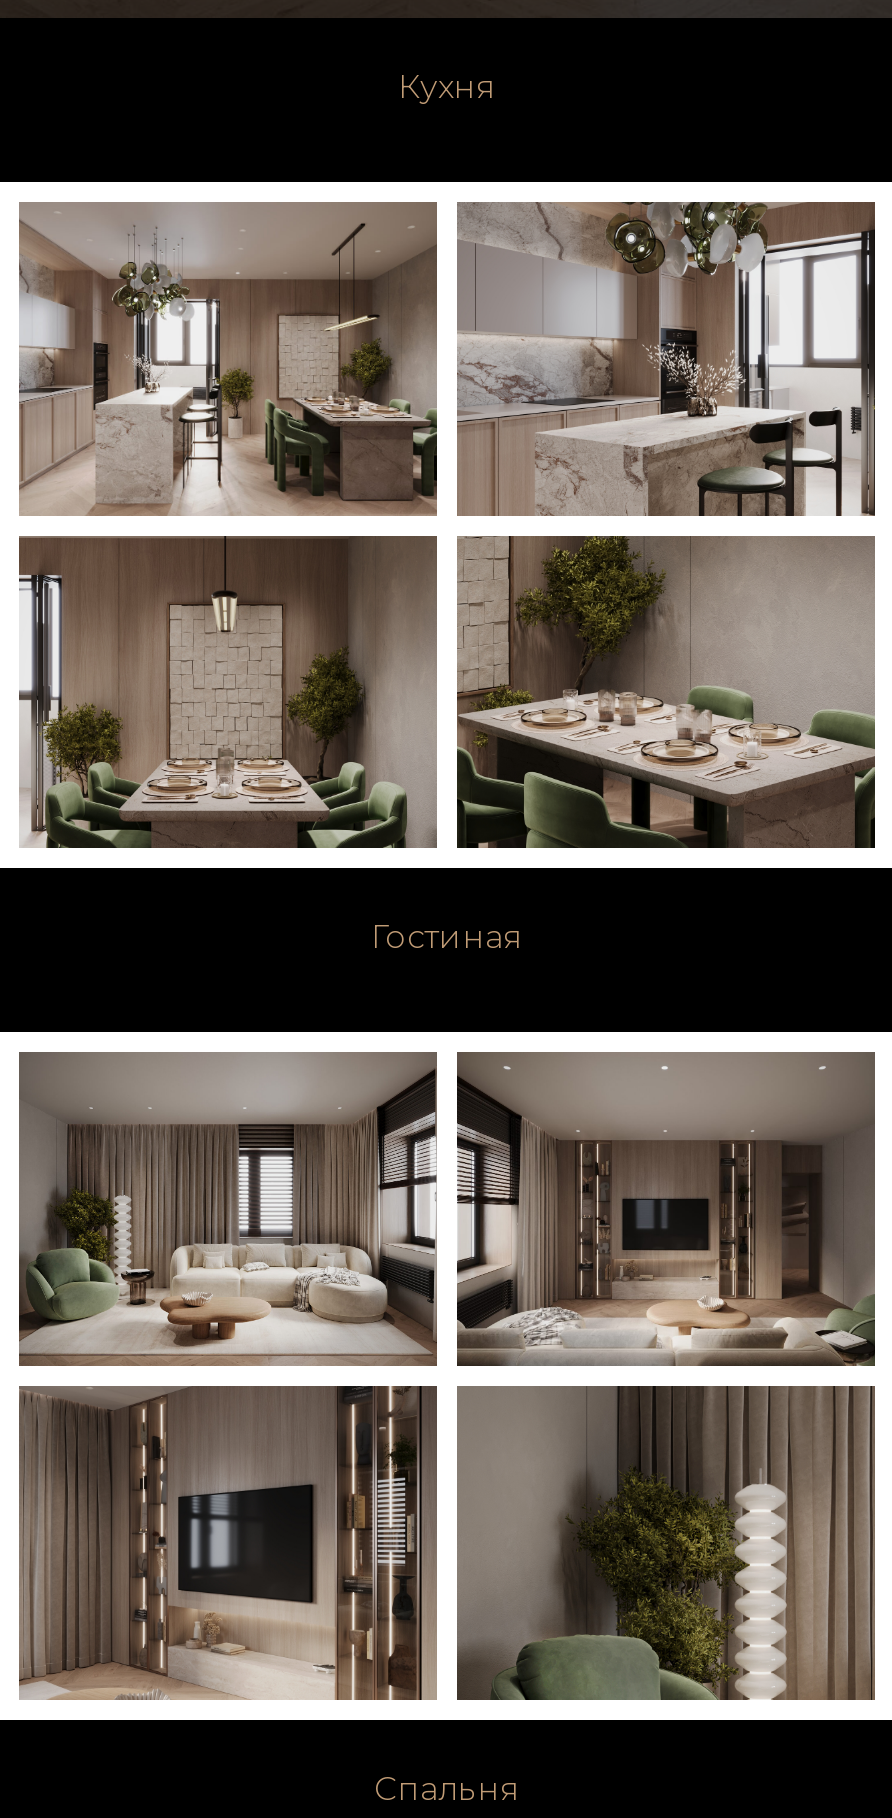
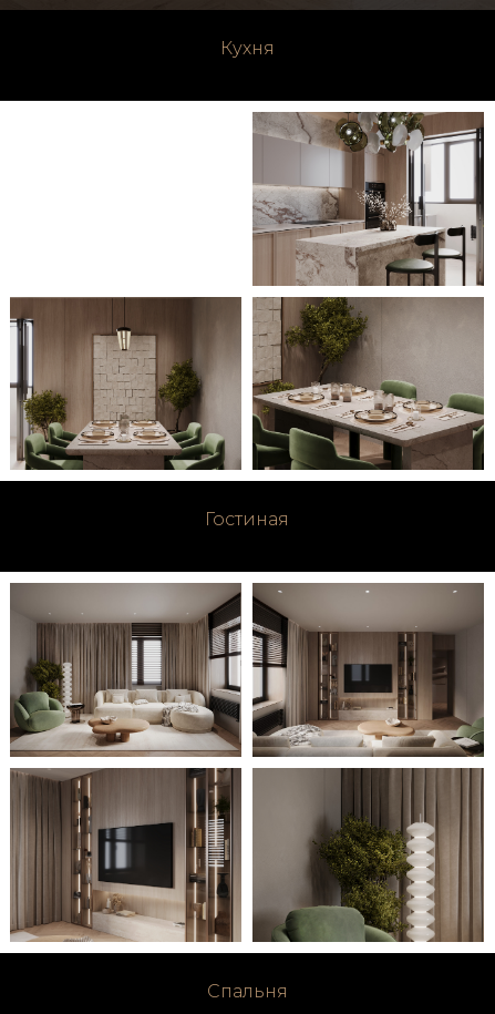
- [image]
